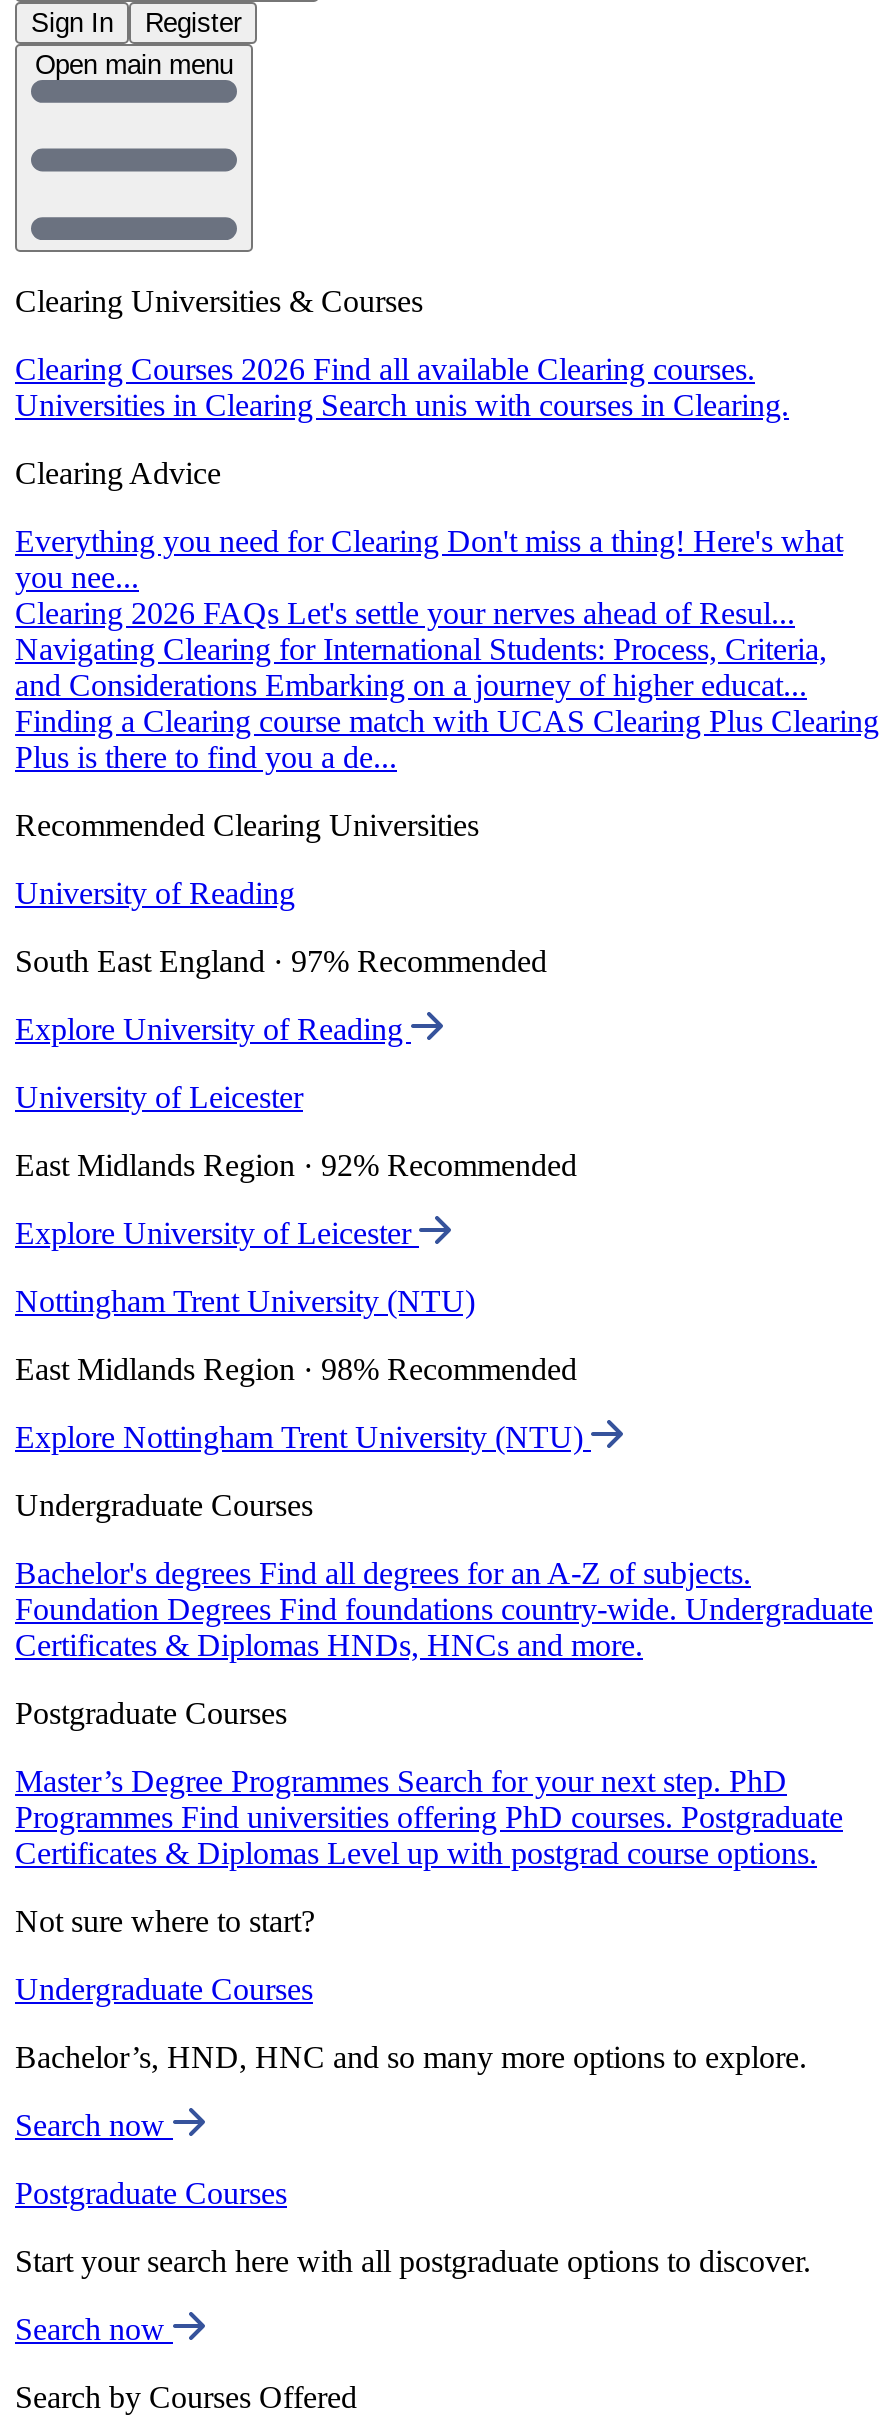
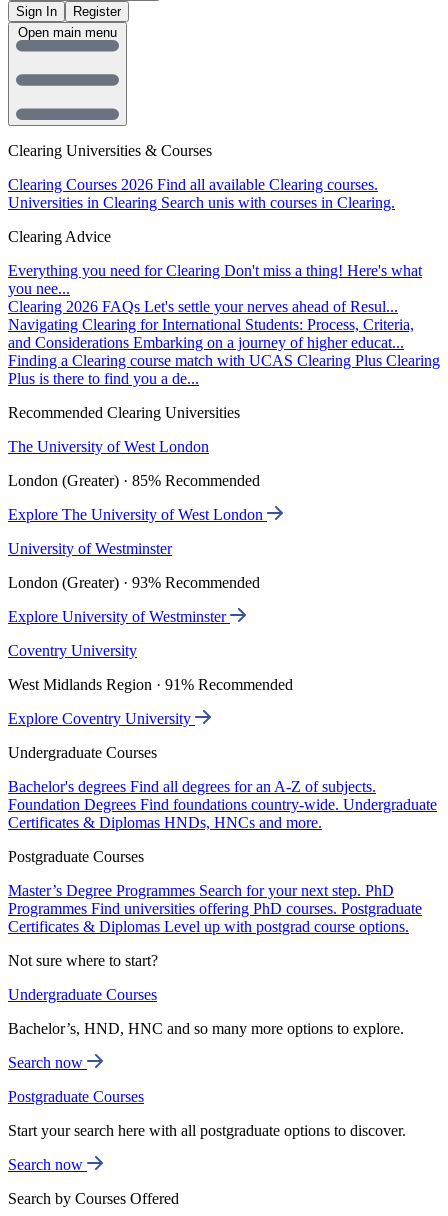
- University of Reading
+ The University of West London

- South East England · 97% Recommended
+ London (Greater) · 85% Recommended

- Explore University of Reading
+ Explore The University of West London

- University of Leicester
+ University of Westminster

- East Midlands Region · 92% Recommended
+ London (Greater) · 93% Recommended

- Explore University of Leicester
+ Explore University of Westminster

- Nottingham Trent University (NTU)
+ Coventry University

- East Midlands Region · 98% Recommended
+ West Midlands Region · 91% Recommended

- Explore Nottingham Trent University (NTU)
+ Explore Coventry University
